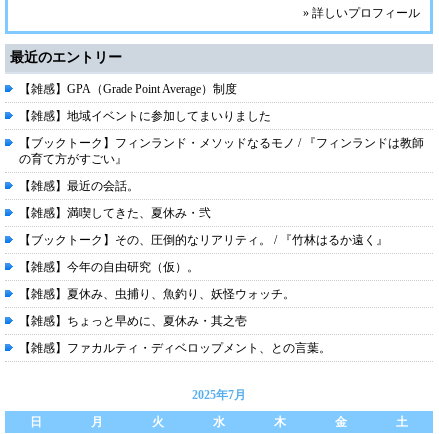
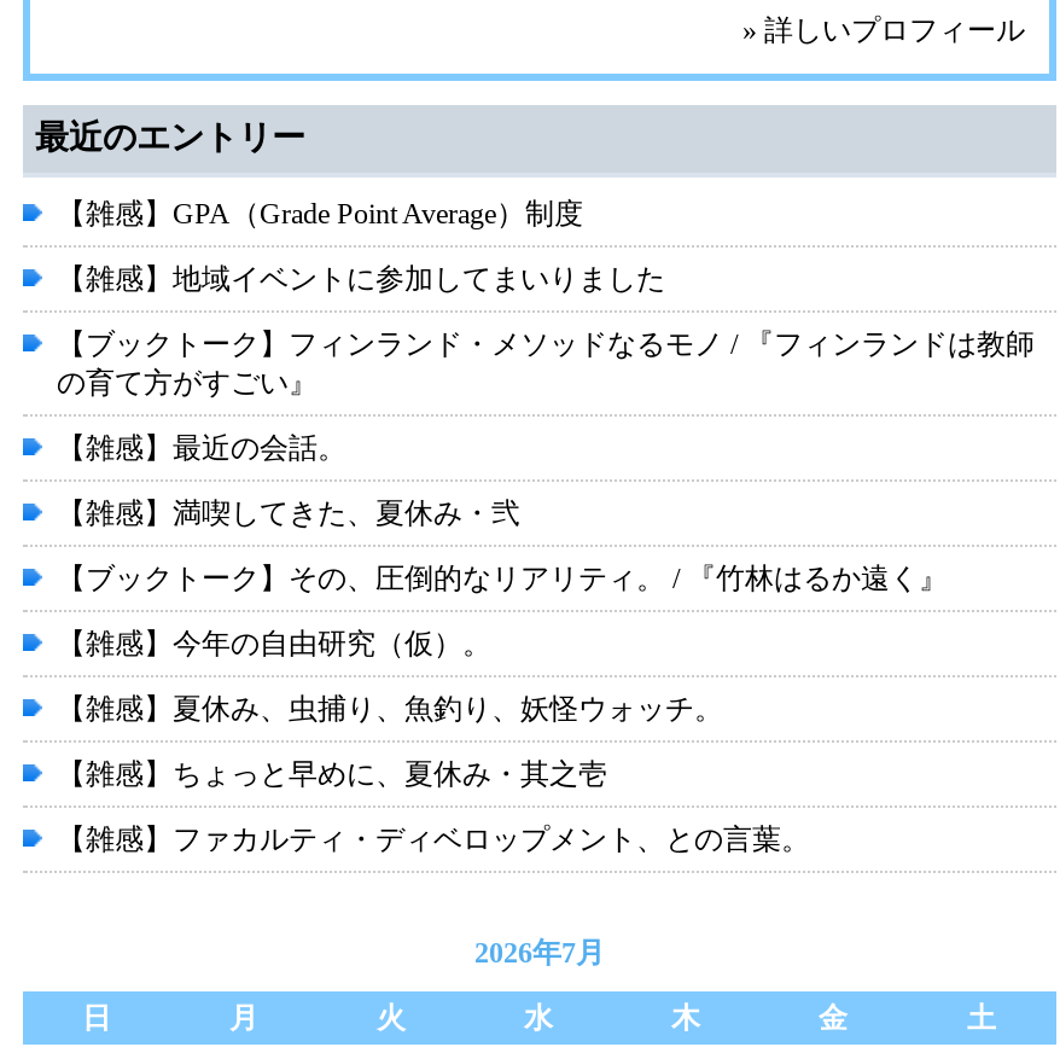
- 2025年7月
+ 2026年7月
